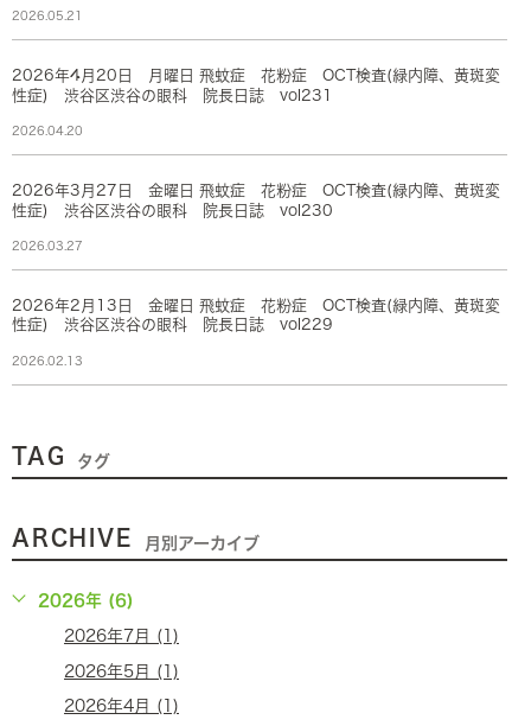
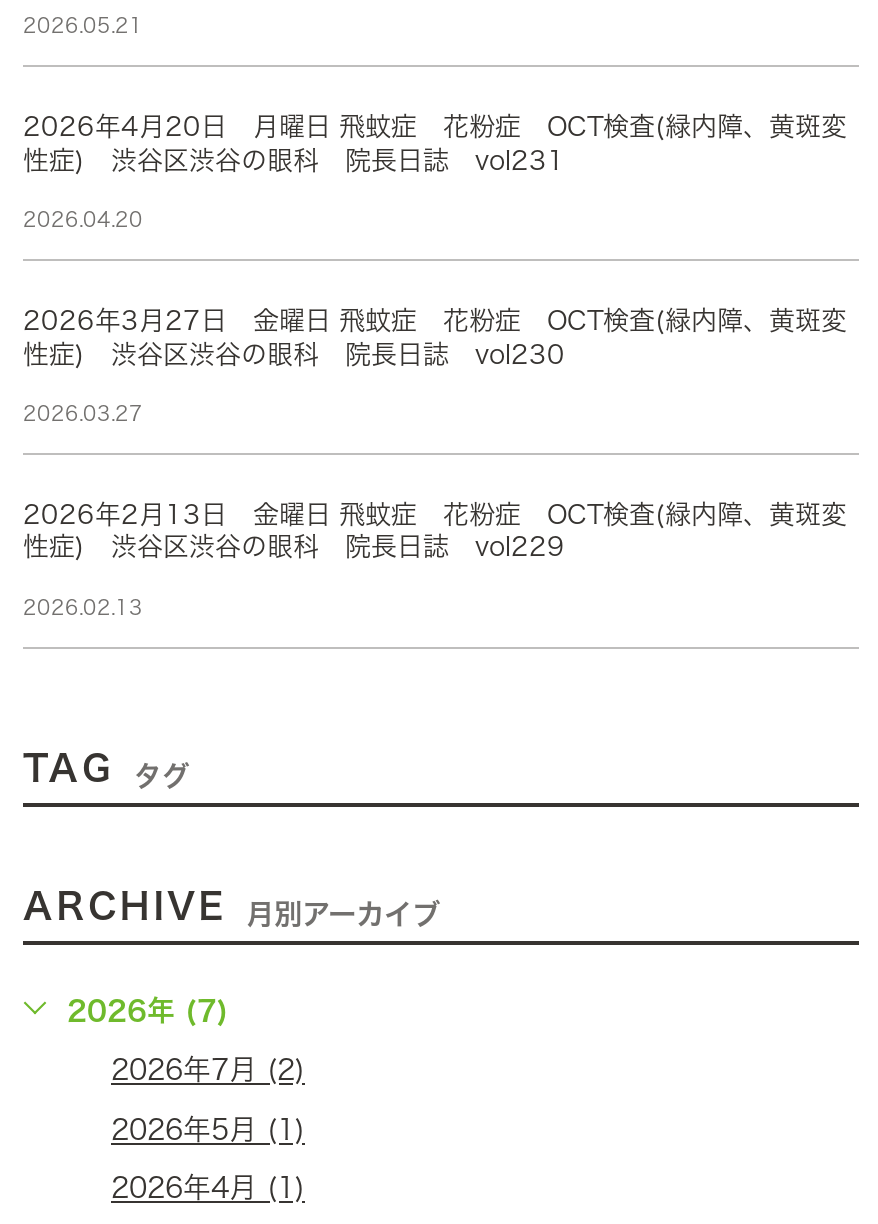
- 2026年 (6)
+ 2026年 (7)

- 2026年7月 (1)
+ 2026年7月 (2)
